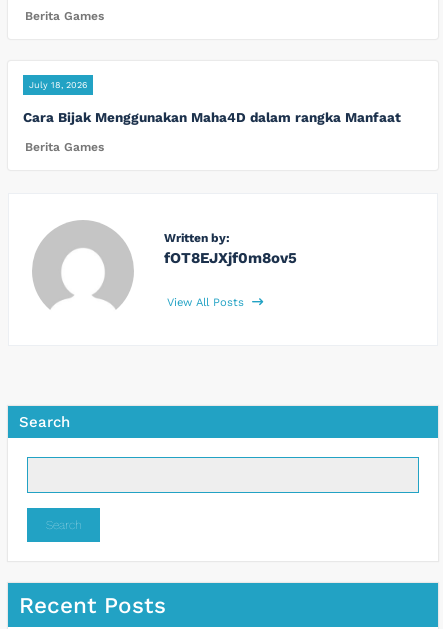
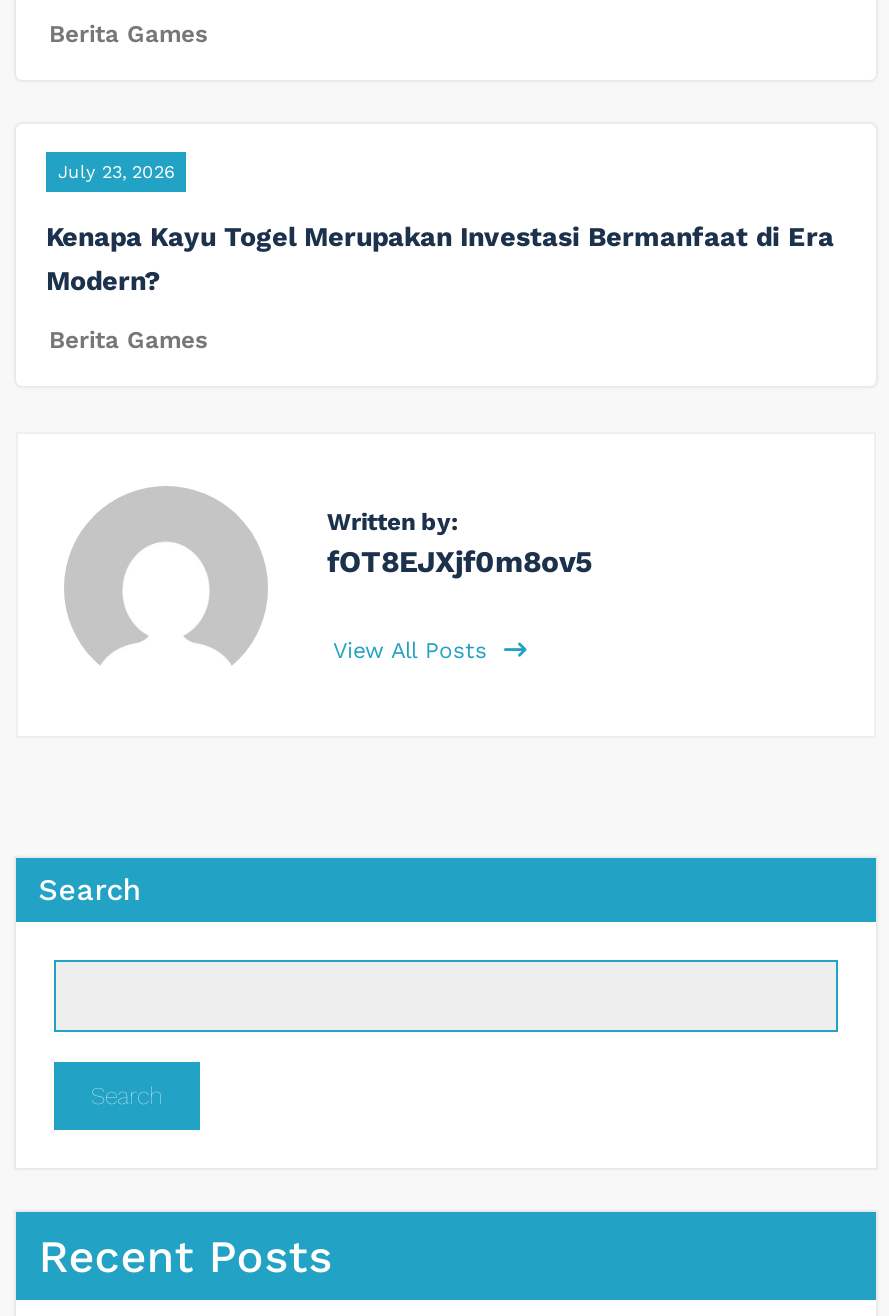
- July 18, 2026
+ July 23, 2026

- Cara Bijak Menggunakan Maha4D dalam rangka Manfaat
+ Kenapa Kayu Togel Merupakan Investasi Bermanfaat di Era
+ Modern?
